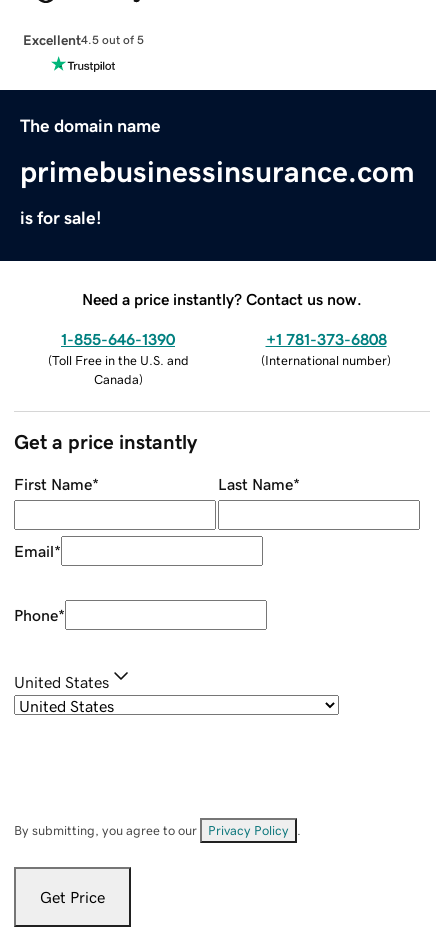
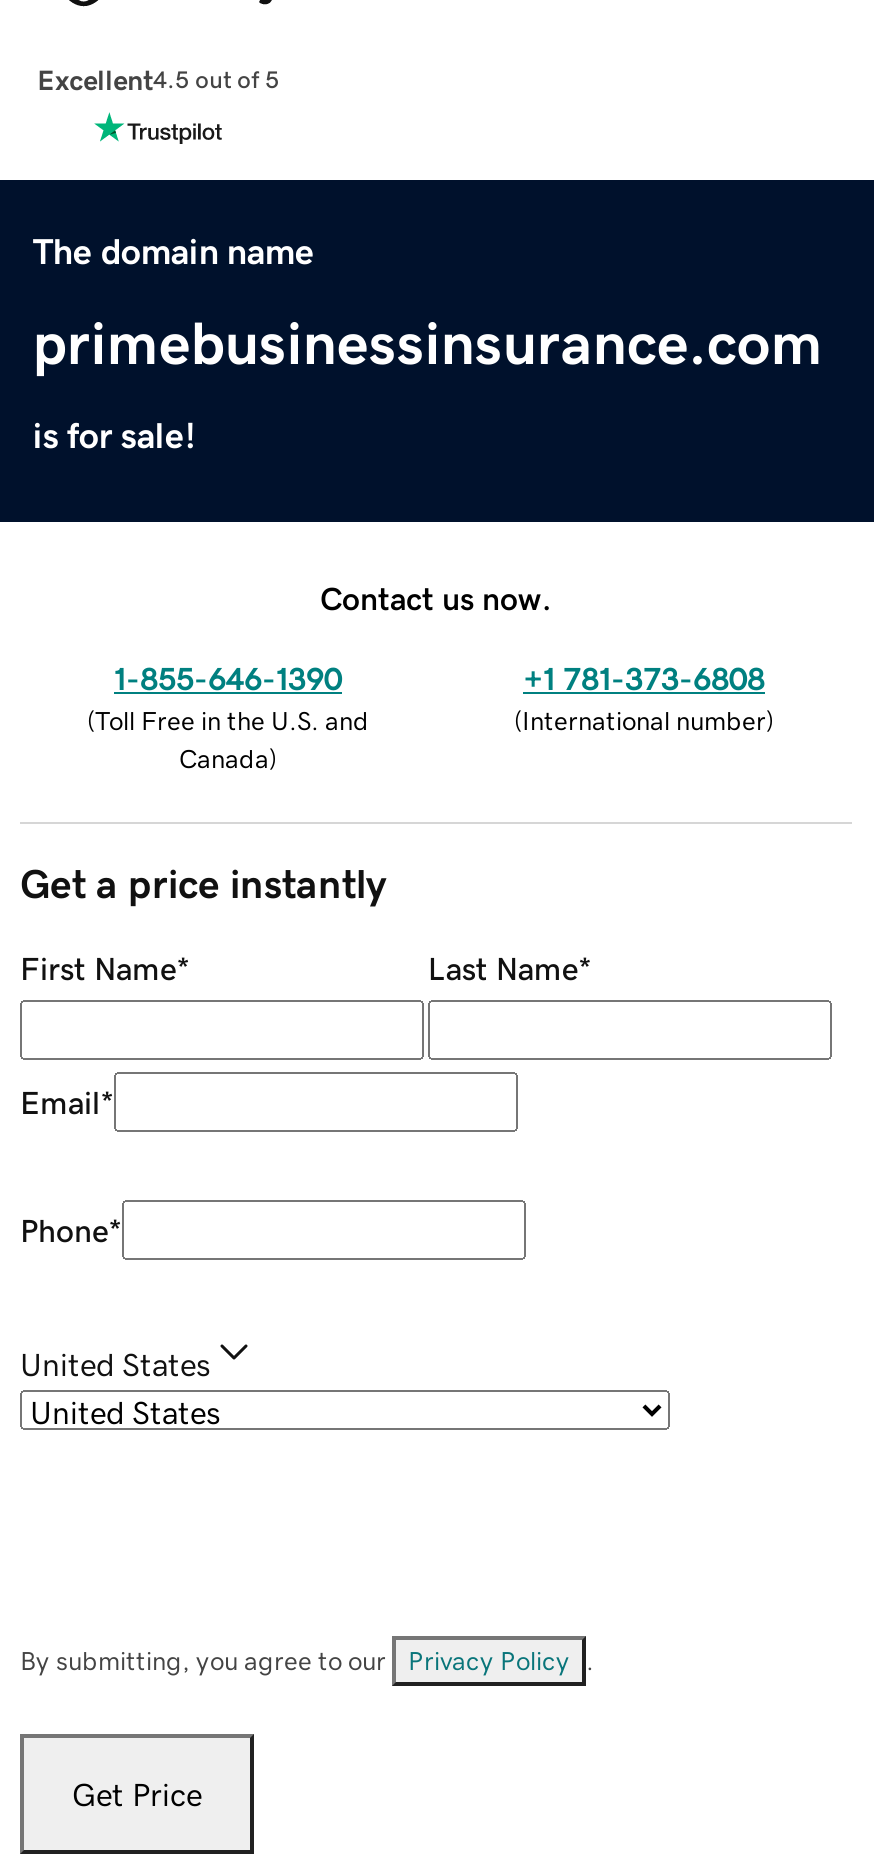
- Need a price instantly? Contact us now.
+ Contact us now.
